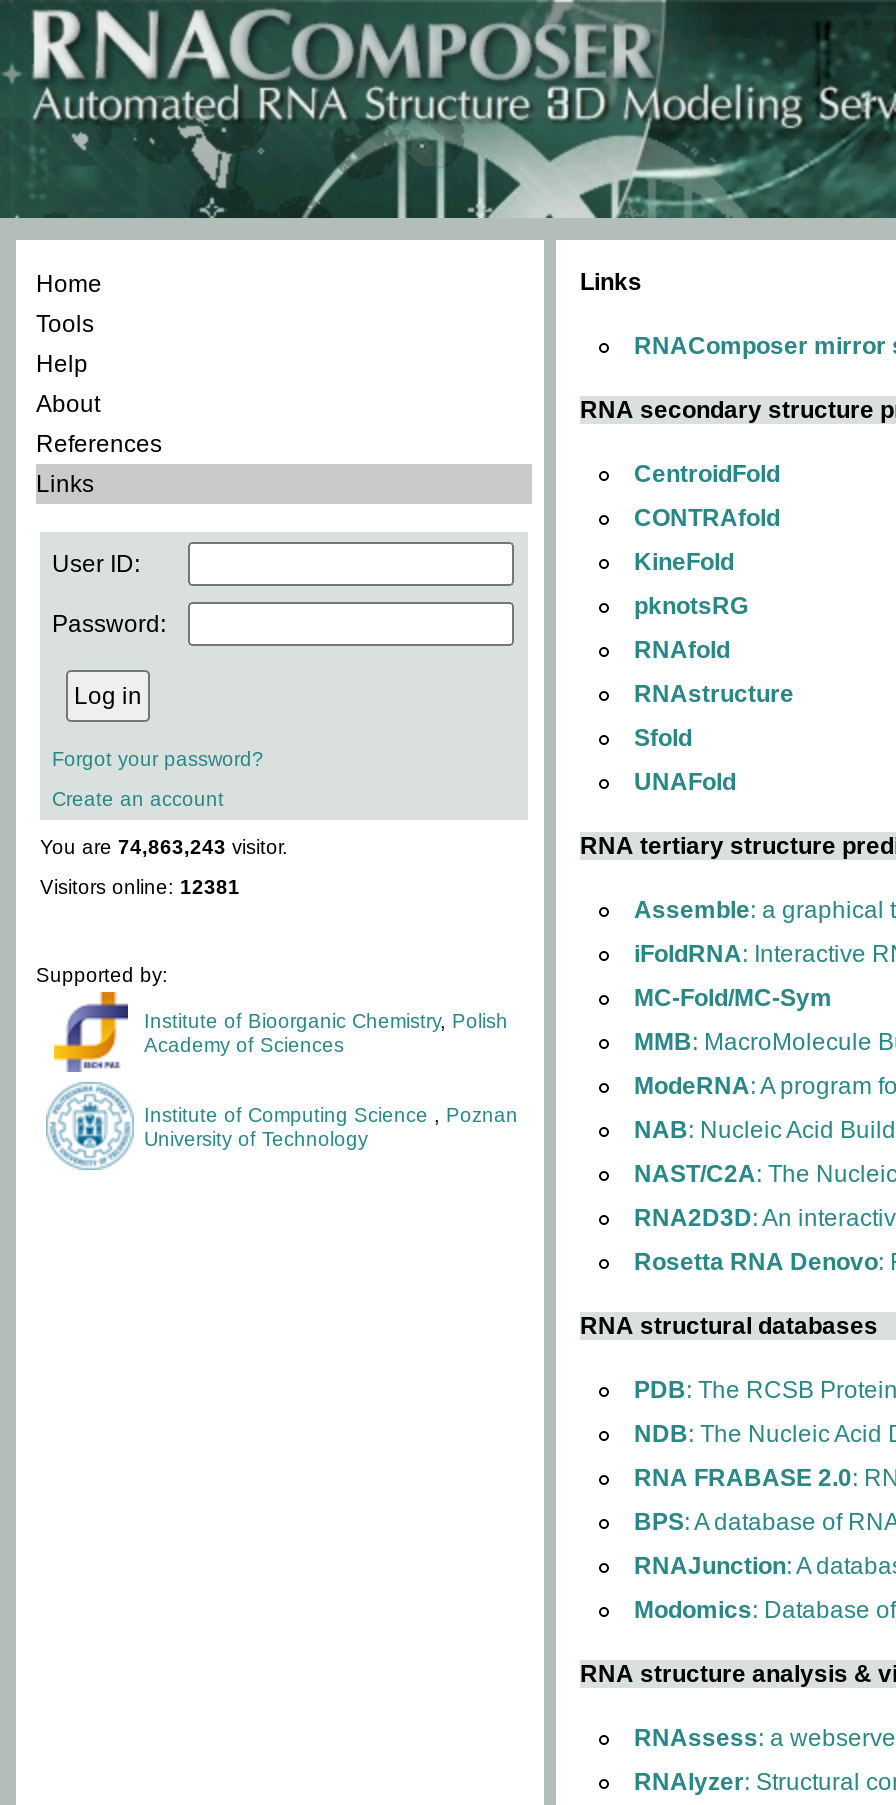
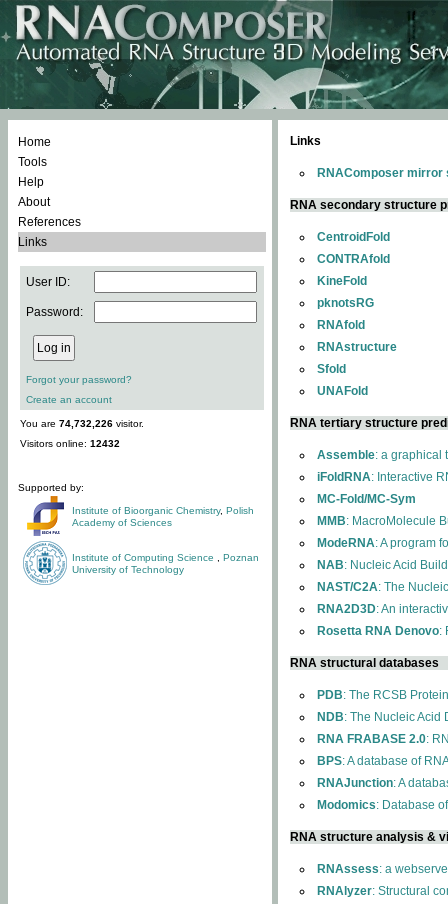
- You are 74,863,243 visitor.
+ You are 74,732,226 visitor.

- Visitors online: 12381
+ Visitors online: 12432
